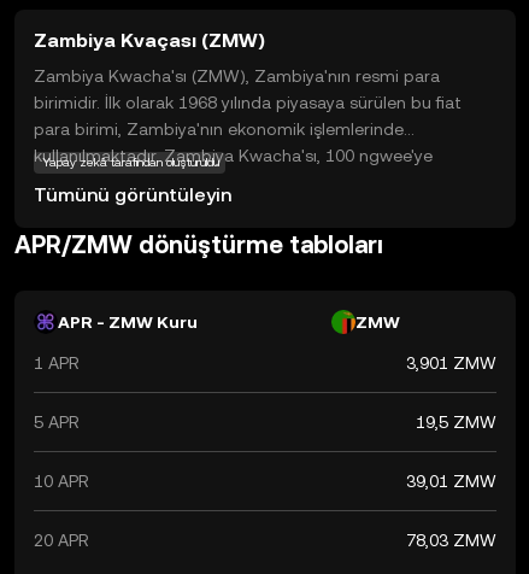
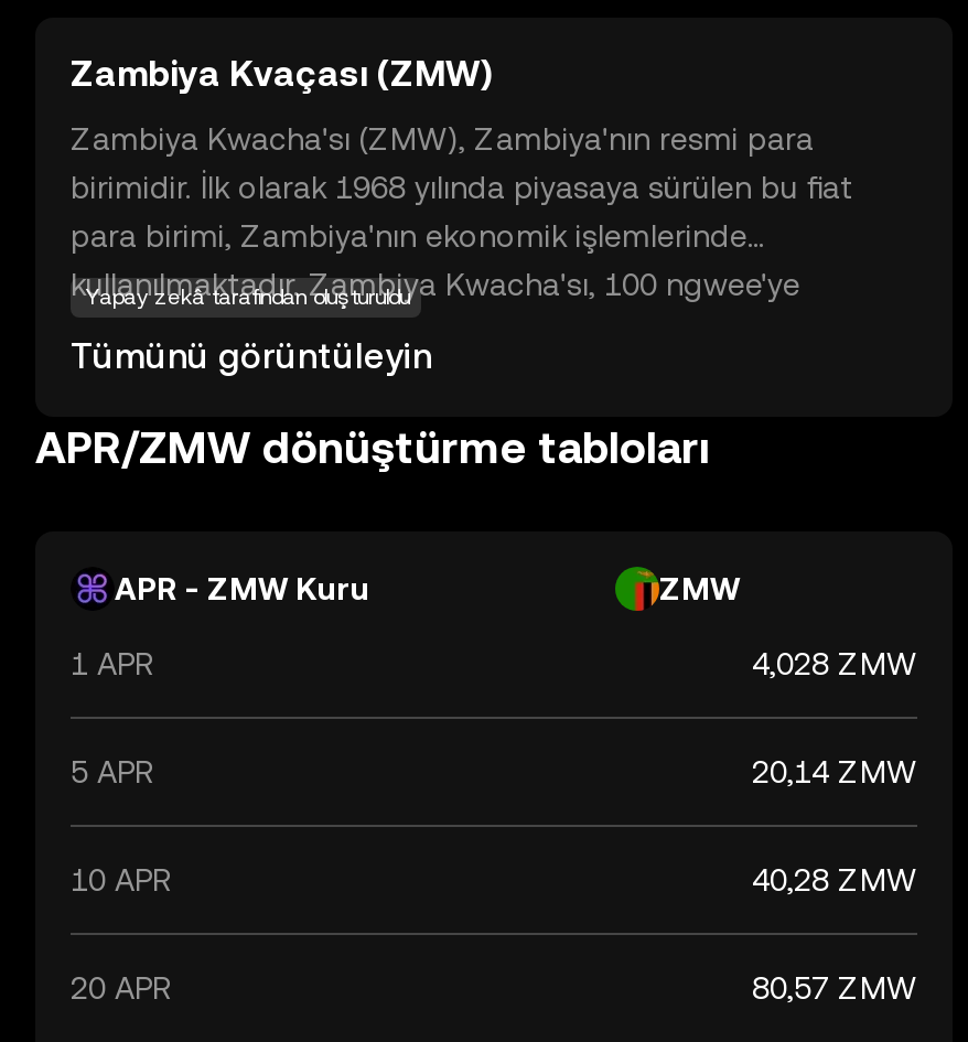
- 3,901 ZMW
+ 4,028 ZMW

- 19,5 ZMW
+ 20,14 ZMW

- 39,01 ZMW
+ 40,28 ZMW

- 78,03 ZMW
+ 80,57 ZMW
